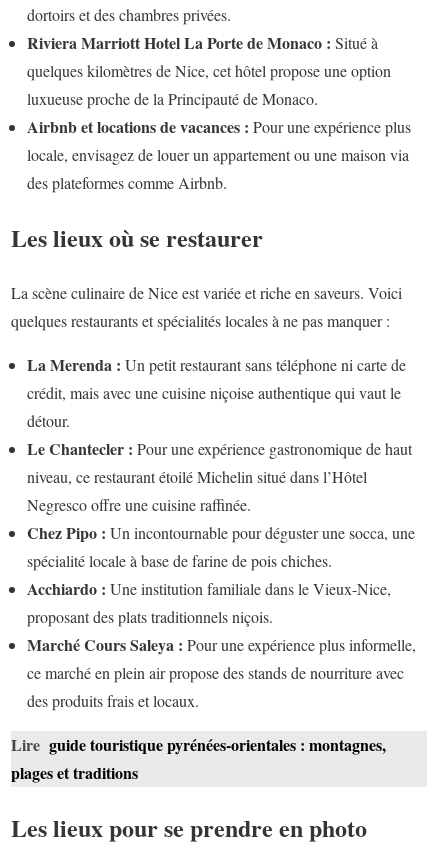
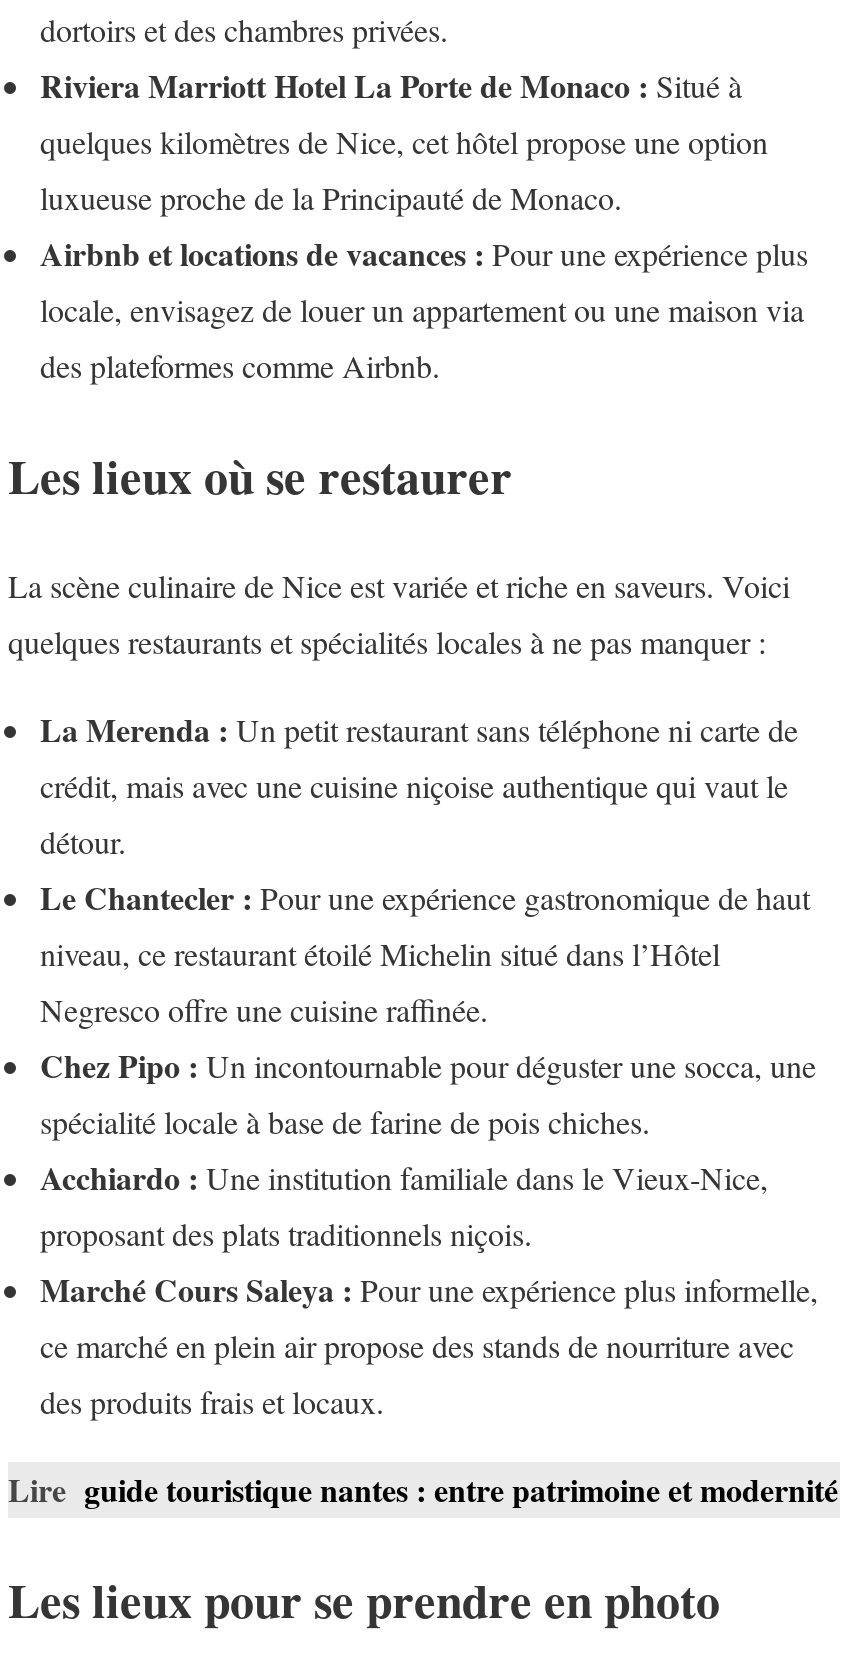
- Lire guide touristique pyrénées-orientales : montagnes,
- plages et traditions
+ Lire guide touristique nantes : entre patrimoine et modernité
